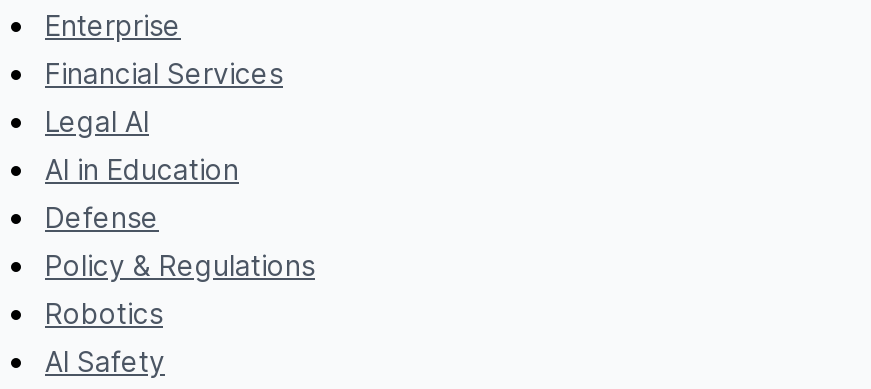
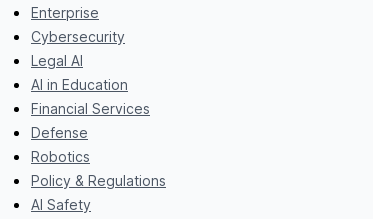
+ Cybersecurity

moved down: Financial Services

moved down: Policy & Regulations
